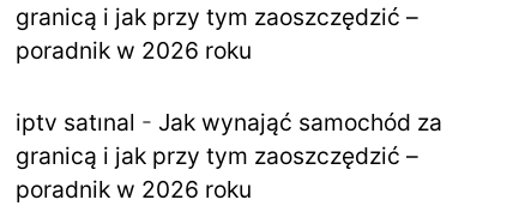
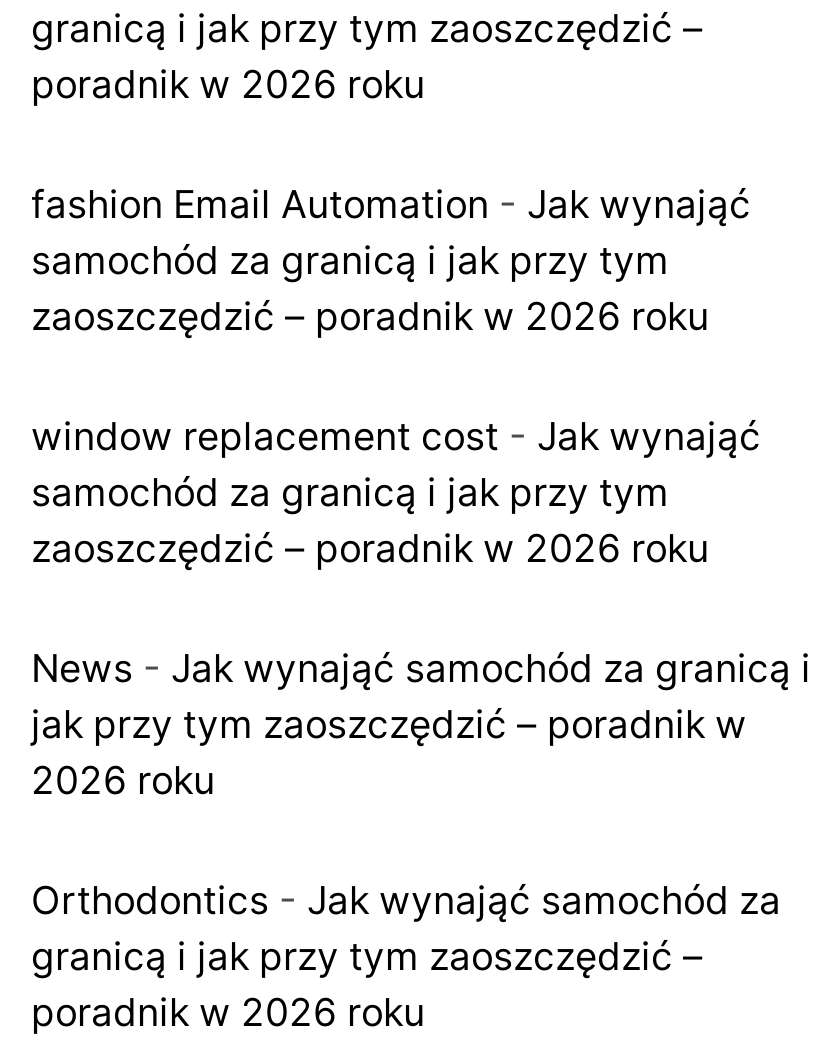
- iptv satınal - Jak wynająć samochód za
+ fashion Email Automation - Jak wynająć
+ samochód za granicą i jak przy tym
+ zaoszczędzić – poradnik w 2026 roku
+ window replacement cost - Jak wynająć
+ samochód za granicą i jak przy tym
+ zaoszczędzić – poradnik w 2026 roku
+ News - Jak wynająć samochód za granicą i
+ jak przy tym zaoszczędzić – poradnik w
+ 2026 roku
+ Orthodontics - Jak wynająć samochód za
